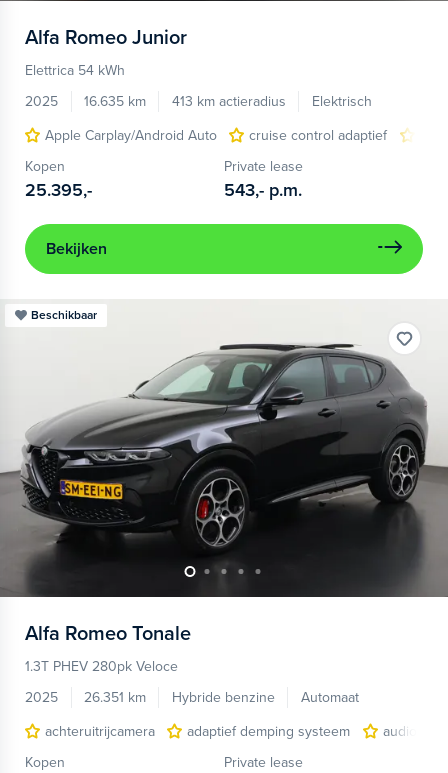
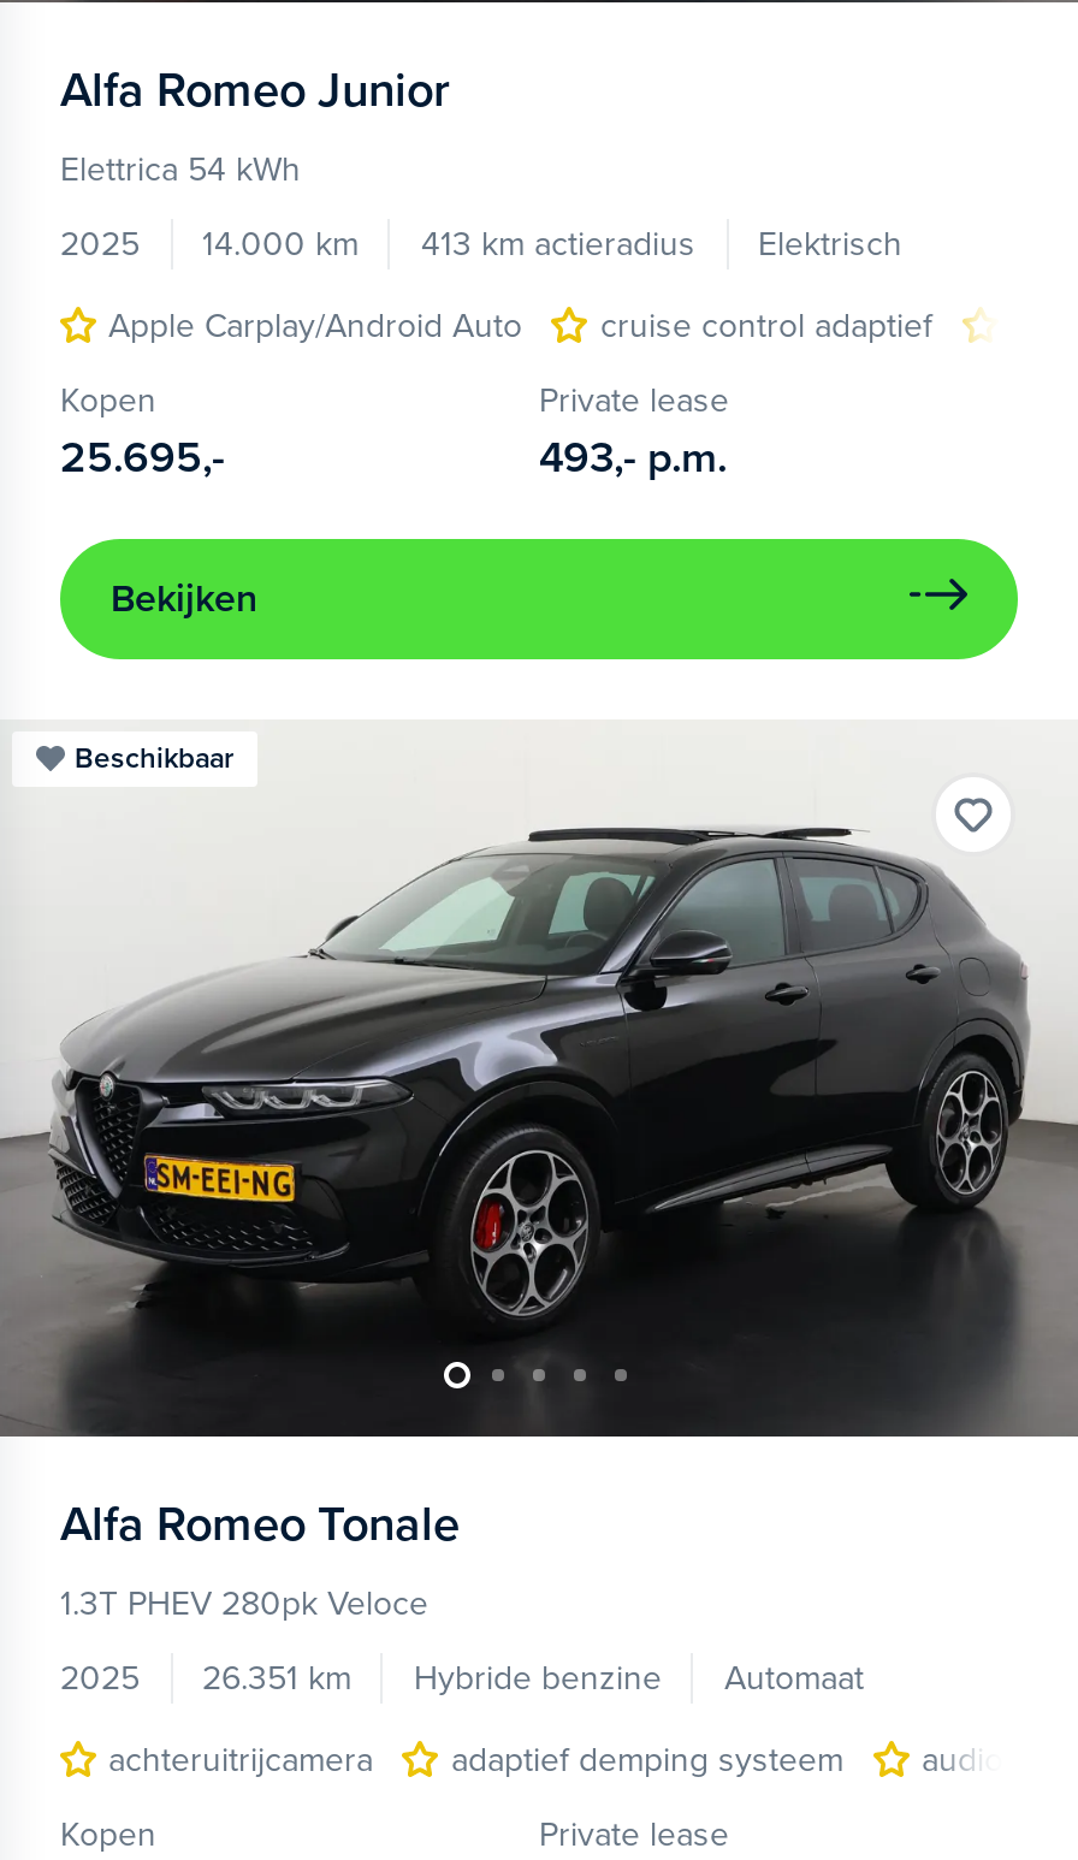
- 2025 16.635 km 413 km actieradius Elektrisch
+ 2025 14.000 km 413 km actieradius Elektrisch

- 25.395,-
+ 25.695,-

- 543,- p.m.
+ 493,- p.m.
